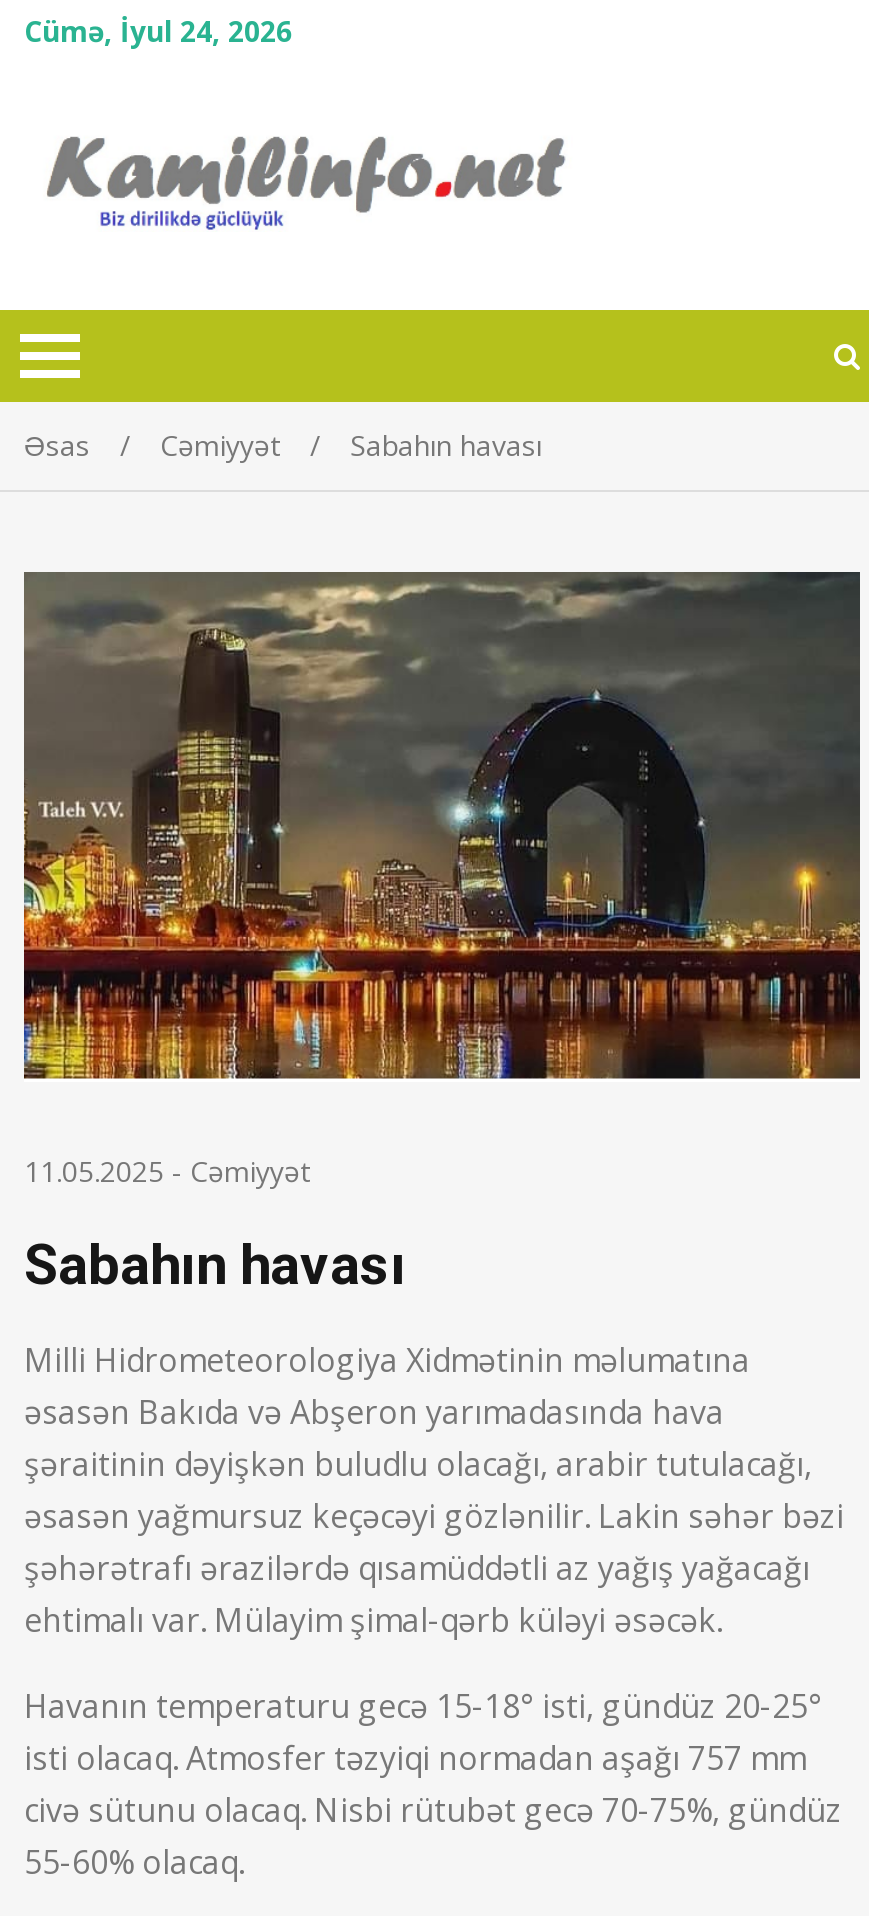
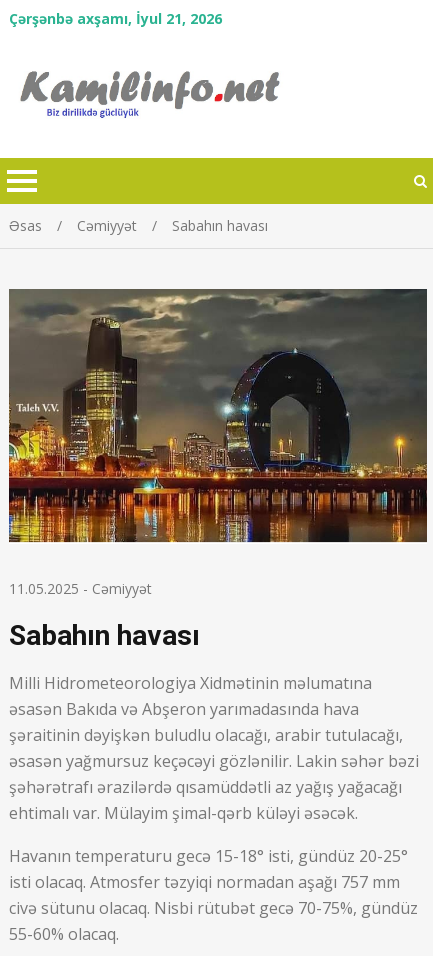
- Cümə, İyul 24, 2026
+ Çərşənbə axşamı, İyul 21, 2026
